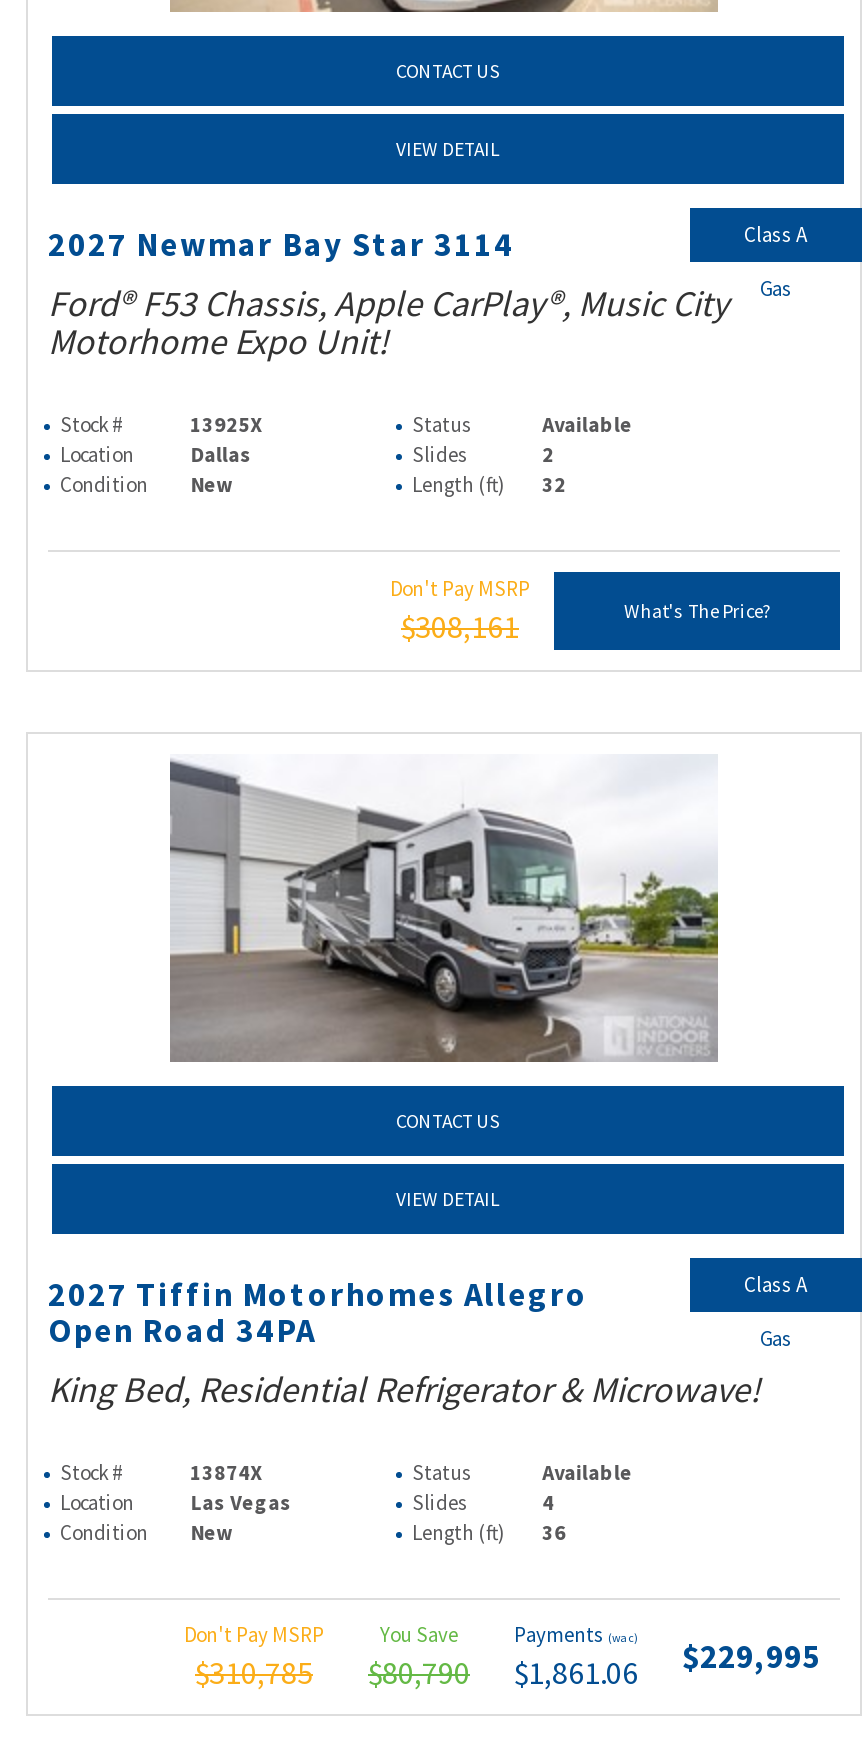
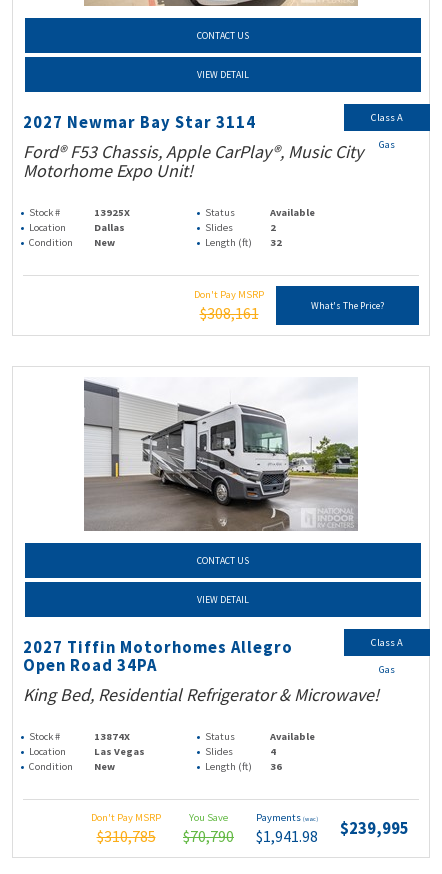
- $229,995
+ $239,995

- $80,790
+ $70,790

- $1,861.06
+ $1,941.98
